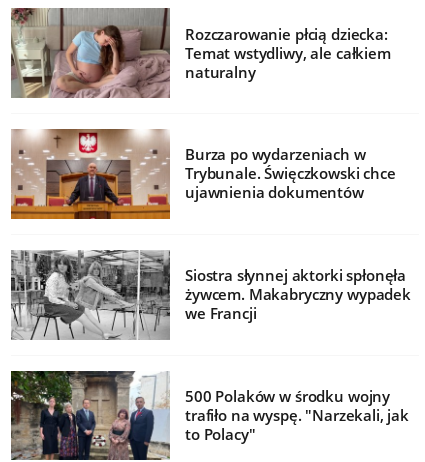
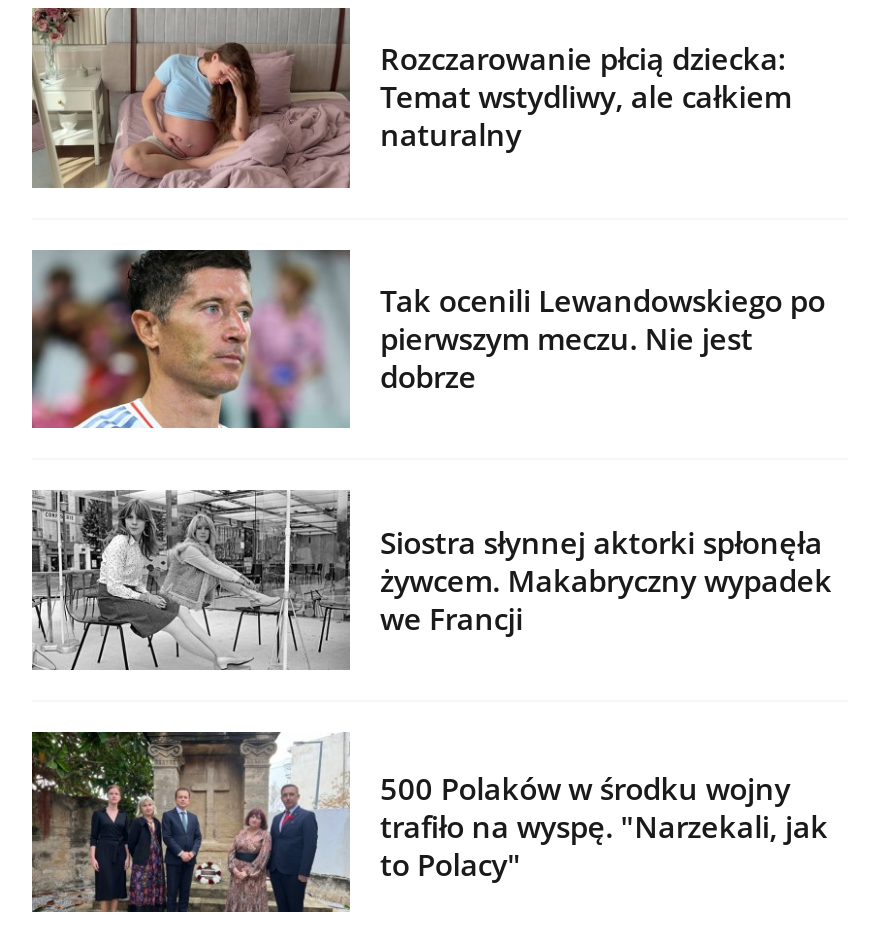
- [image]
- Burza po wydarzeniach w
- Trybunale. Święczkowski chce
- ujawnienia dokumentów
+ [image]
+ Tak ocenili Lewandowskiego po
+ pierwszym meczu. Nie jest
+ dobrze
